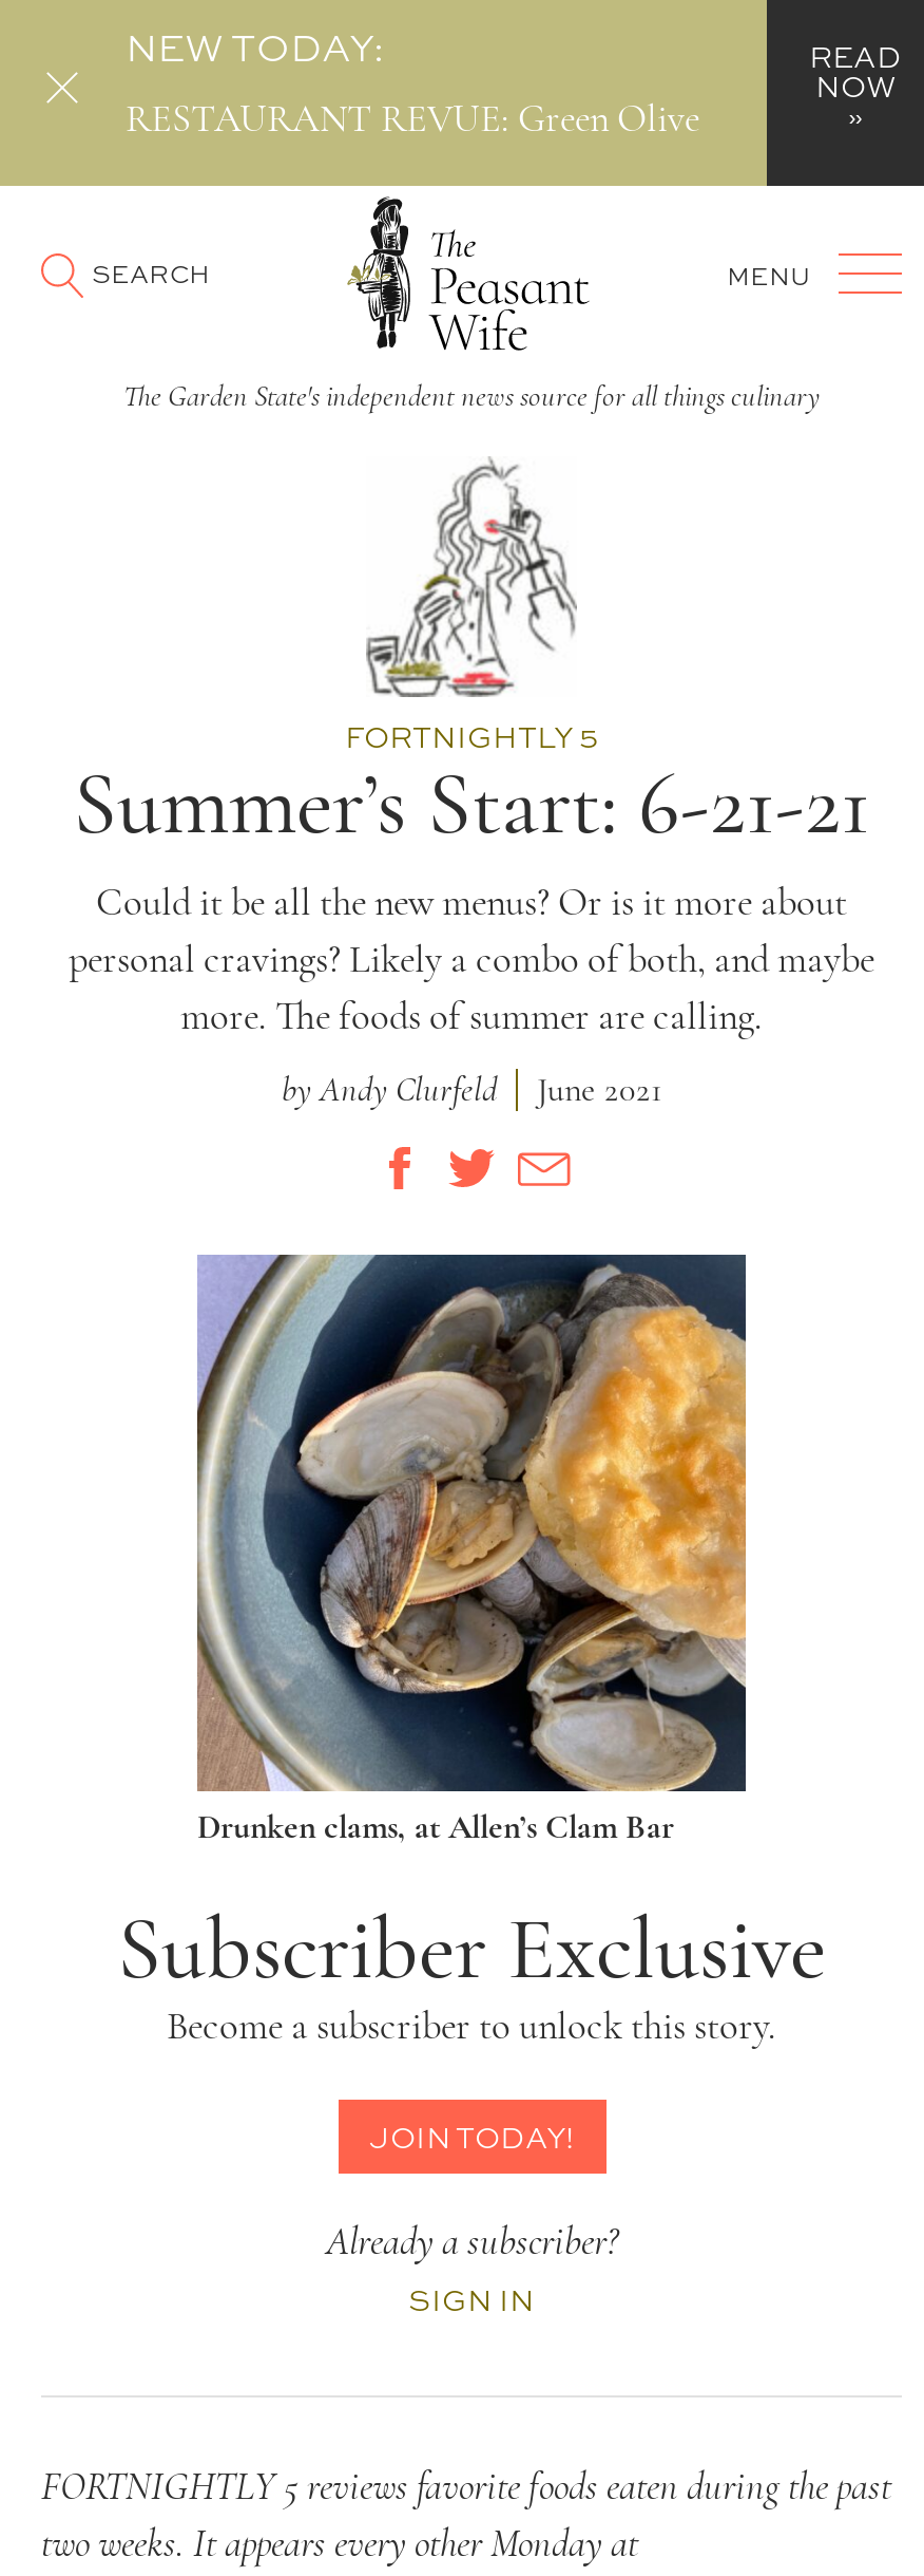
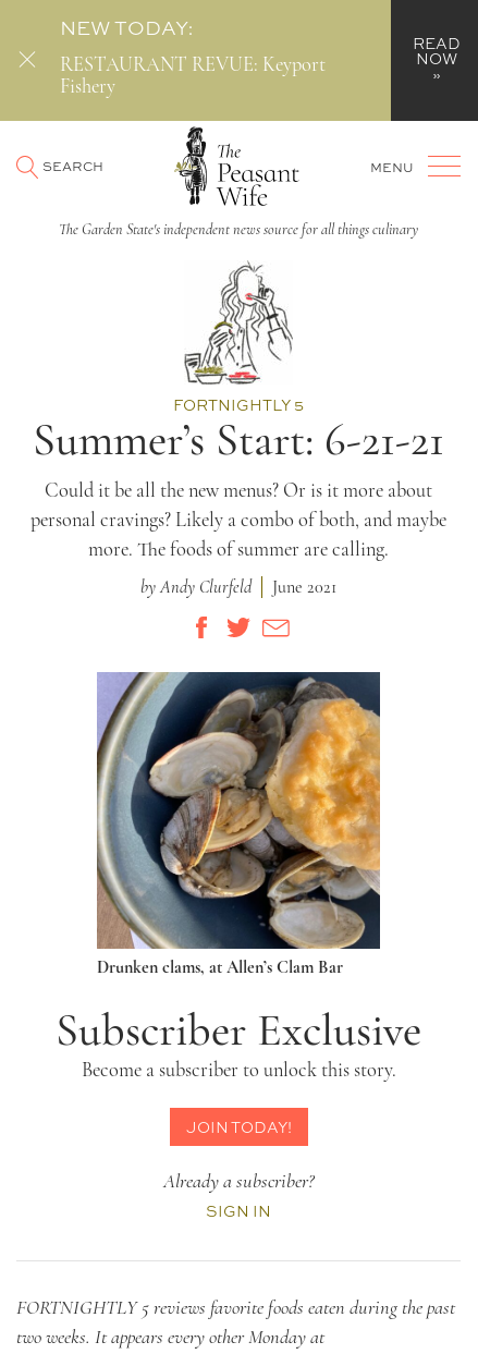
- RESTAURANT REVUE: Green Olive
+ RESTAURANT REVUE: Keyport
+ Fishery
